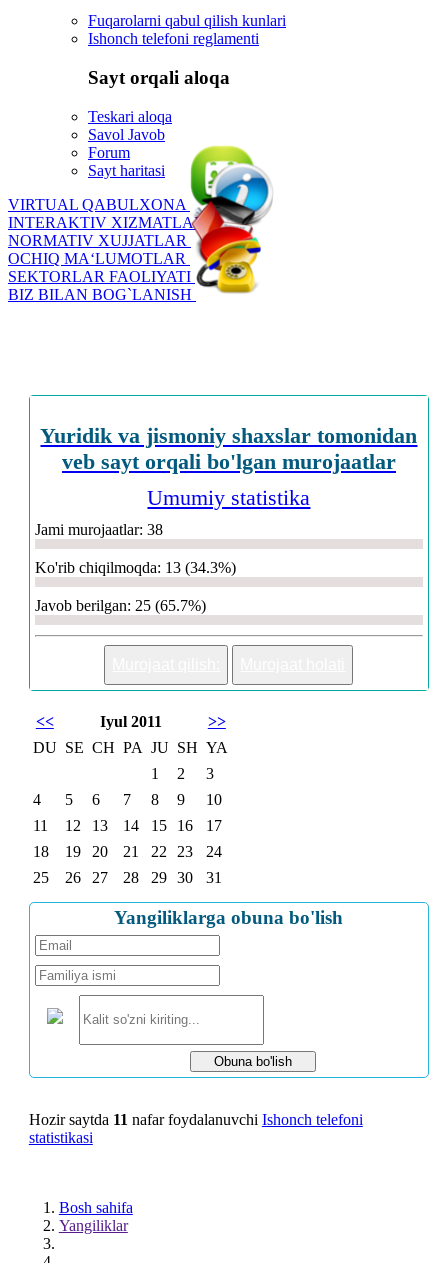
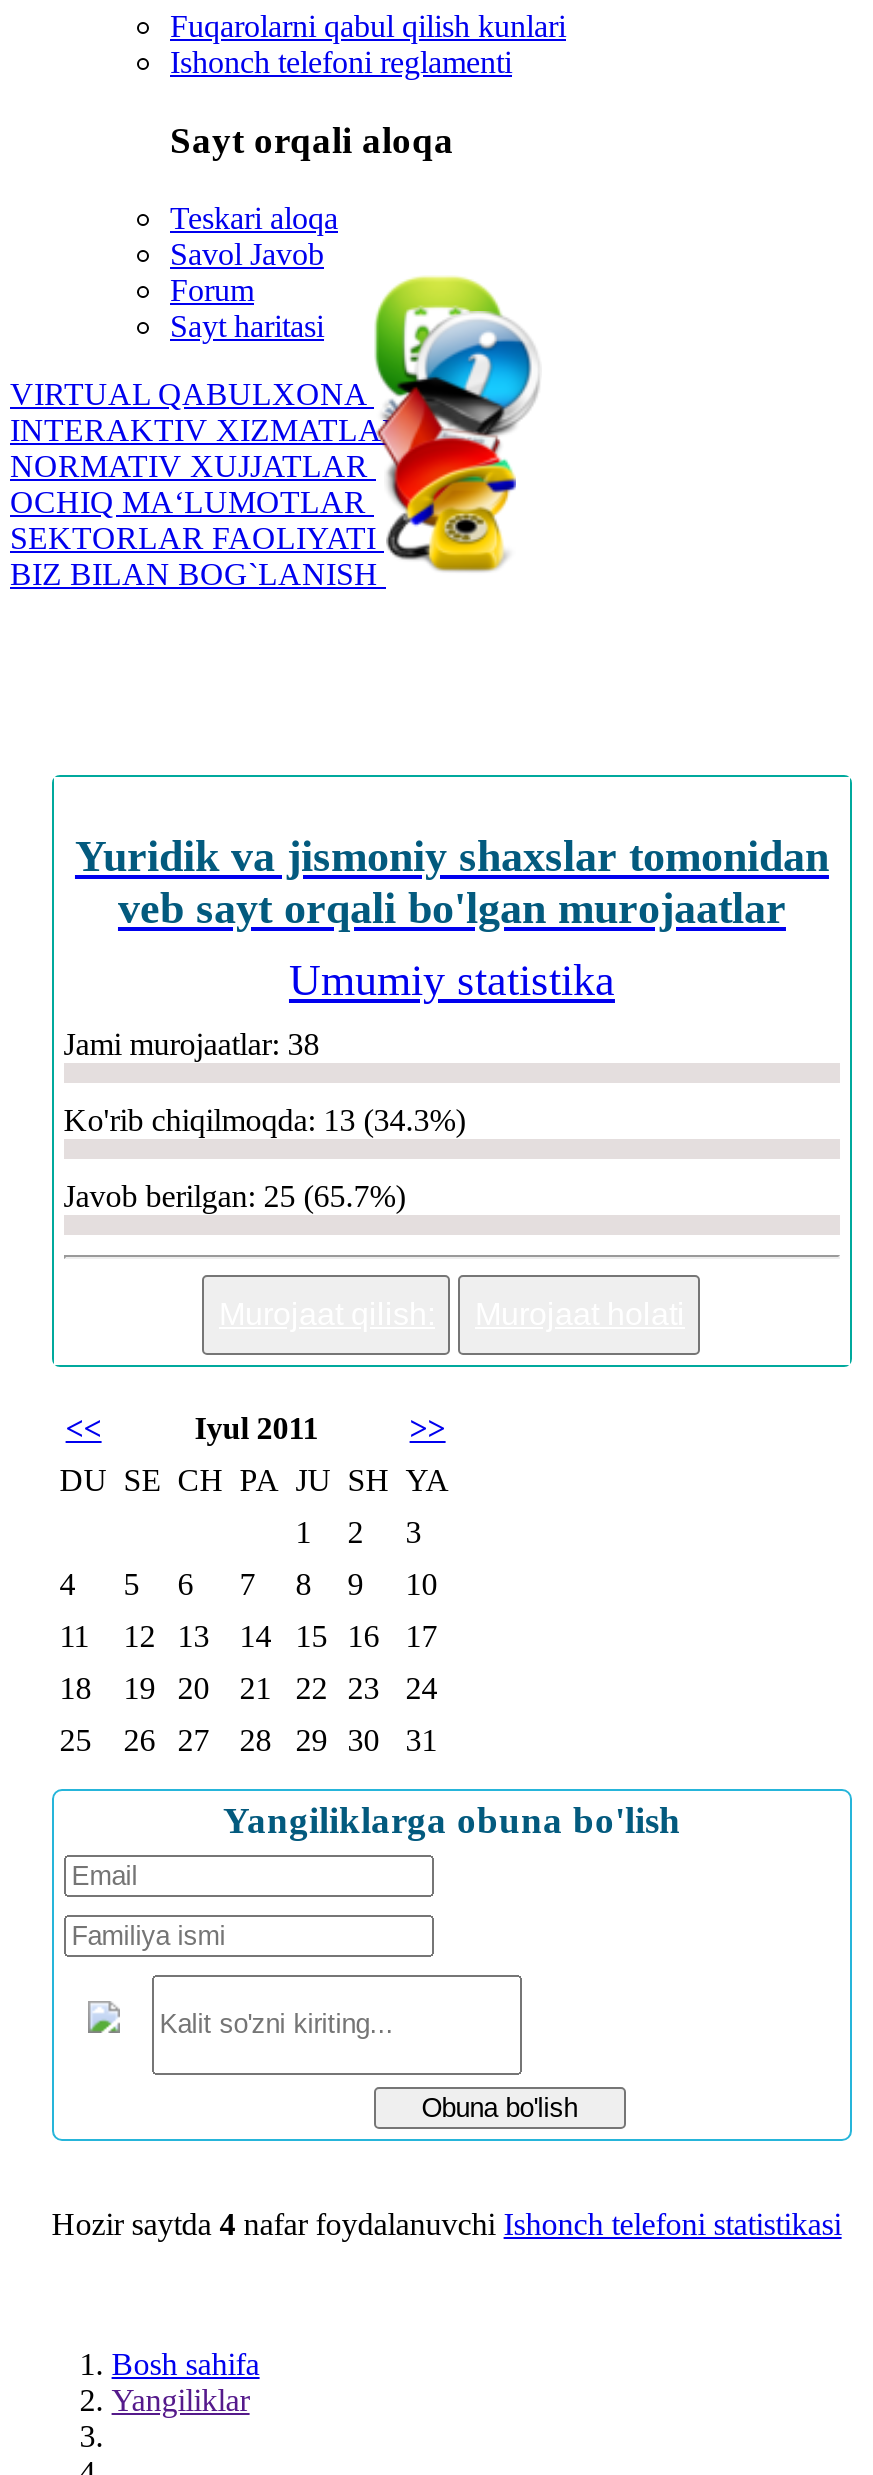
- Hozir saytda 11 nafar foydalanuvchi Ishonch telefoni
- statistikasi
+ Hozir saytda 4 nafar foydalanuvchi Ishonch telefoni statistikasi
